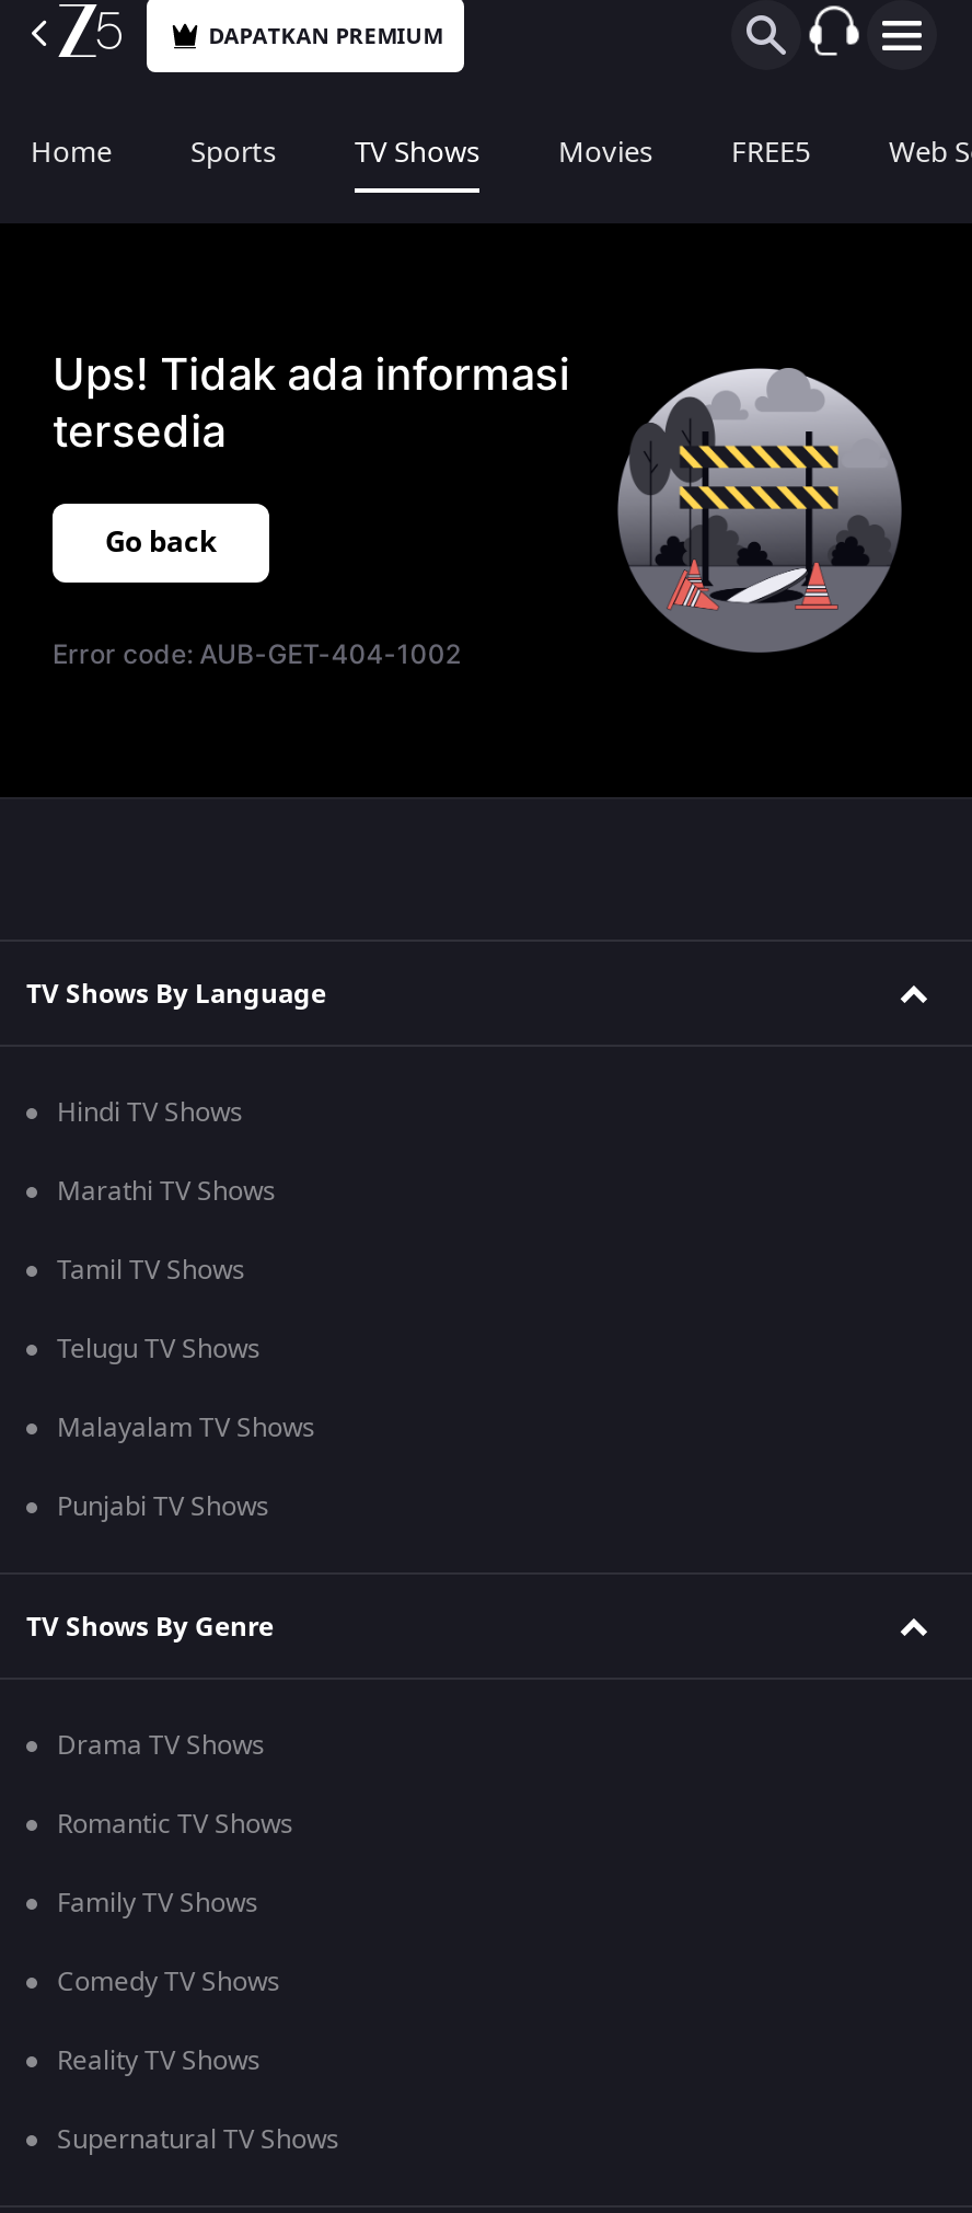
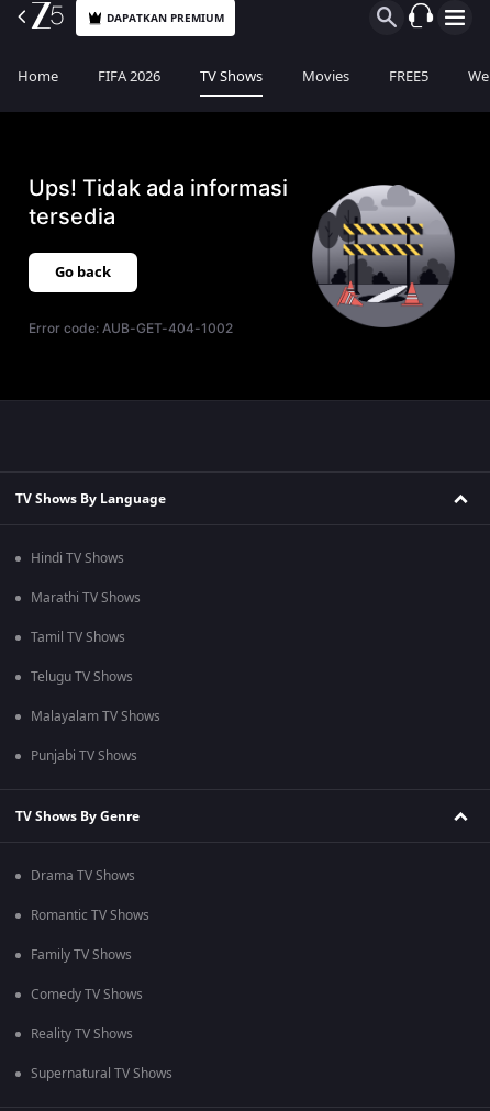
- Sports
+ FIFA 2026
